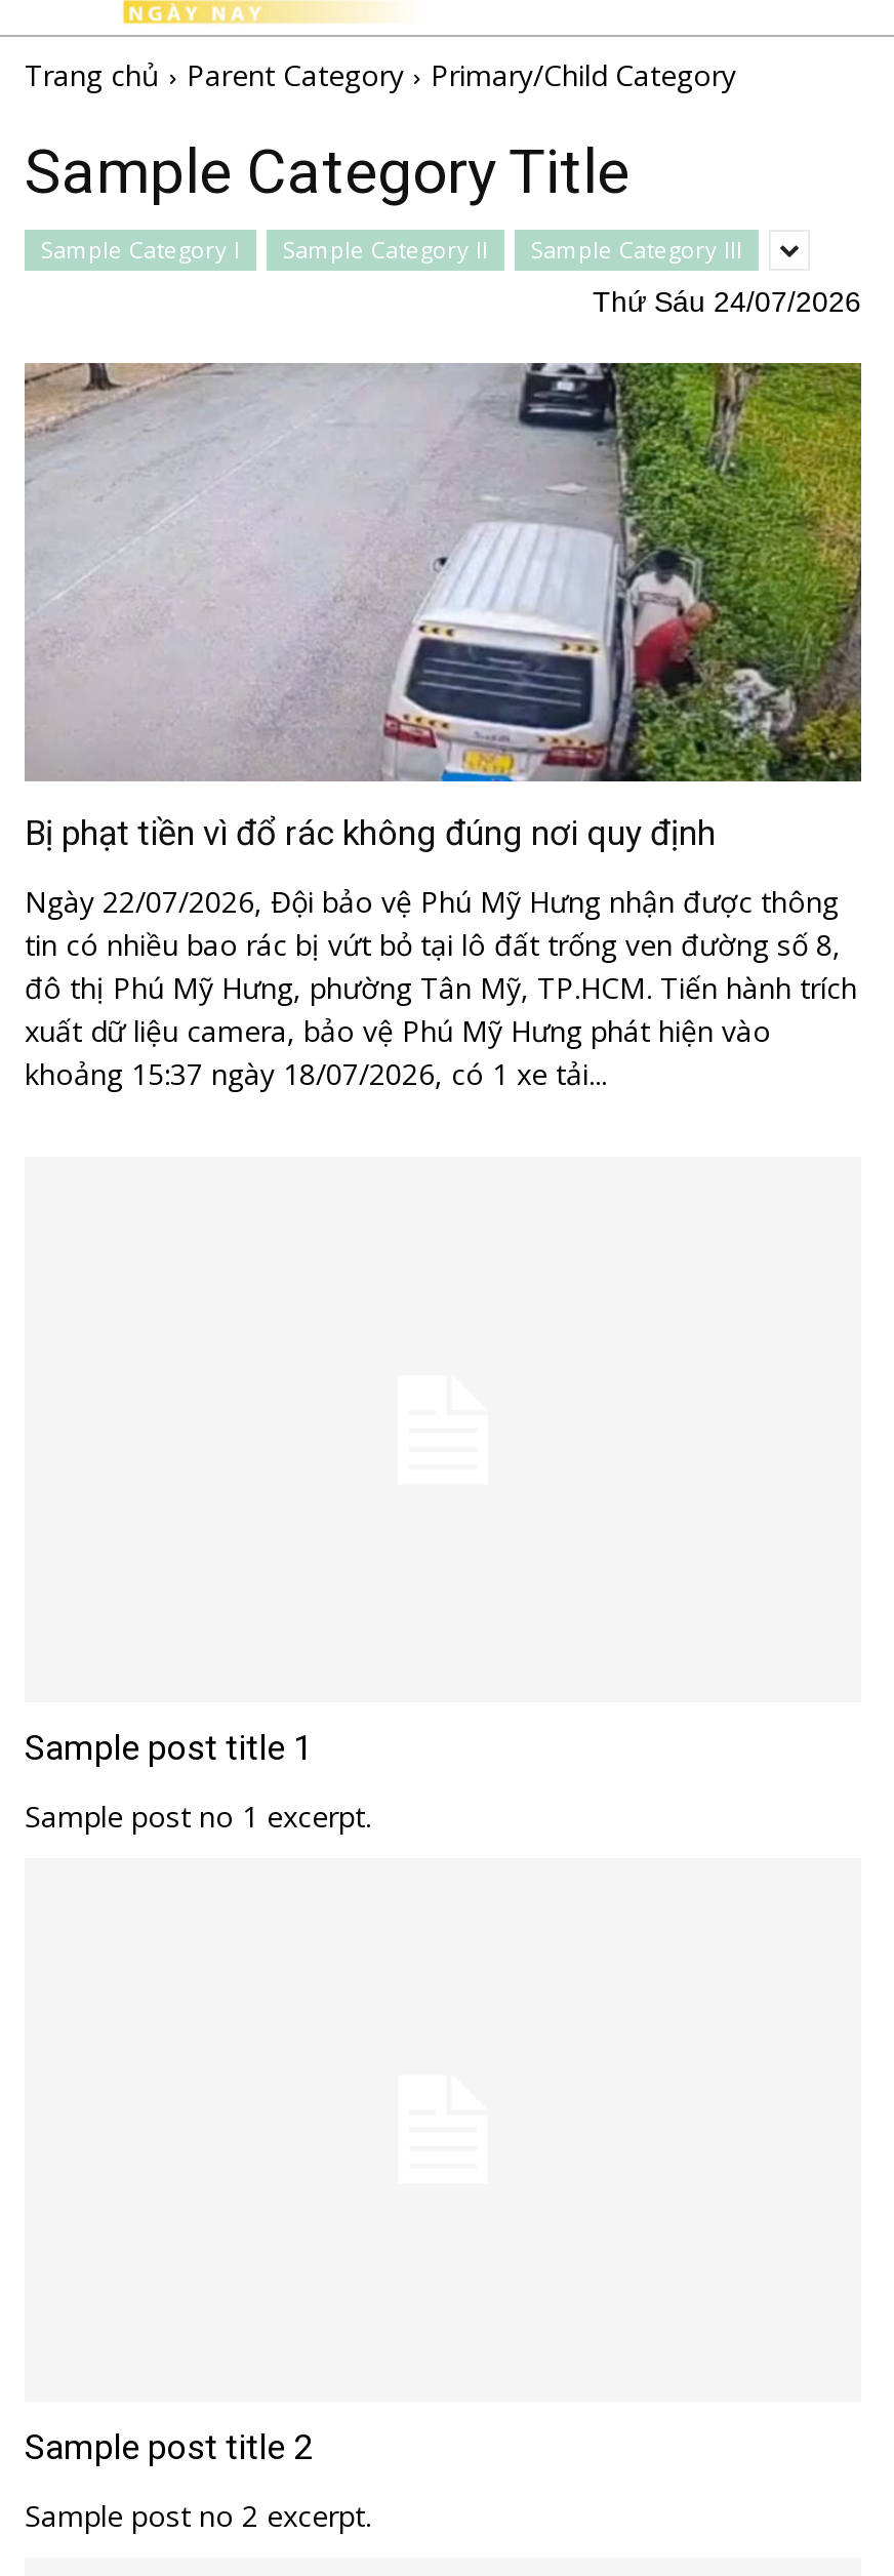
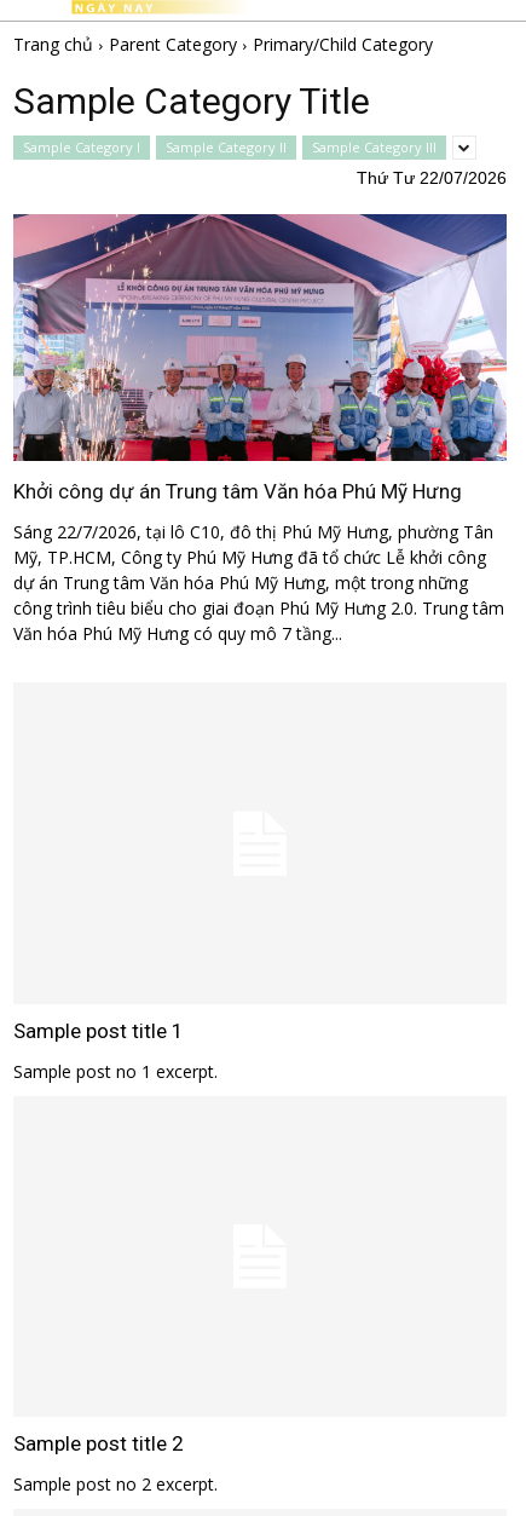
- Thứ Sáu 24/07/2026
+ Thứ Tư 22/07/2026

- [image]
- Bị phạt tiền vì đổ rác không đúng nơi quy định
+ [image]
+ Khởi công dự án Trung tâm Văn hóa Phú Mỹ Hưng

- Ngày 22/07/2026, Đội bảo vệ Phú Mỹ Hưng nhận được thông
- tin có nhiều bao rác bị vứt bỏ tại lô đất trống ven đường số 8,
- đô thị Phú Mỹ Hưng, phường Tân Mỹ, TP.HCM. Tiến hành trích
- xuất dữ liệu camera, bảo vệ Phú Mỹ Hưng phát hiện vào
- khoảng 15:37 ngày 18/07/2026, có 1 xe tải...
+ Sáng 22/7/2026, tại lô C10, đô thị Phú Mỹ Hưng, phường Tân
+ Mỹ, TP.HCM, Công ty Phú Mỹ Hưng đã tổ chức Lễ khởi công
+ dự án Trung tâm Văn hóa Phú Mỹ Hưng, một trong những
+ công trình tiêu biểu cho giai đoạn Phú Mỹ Hưng 2.0. Trung tâm
+ Văn hóa Phú Mỹ Hưng có quy mô 7 tầng...
